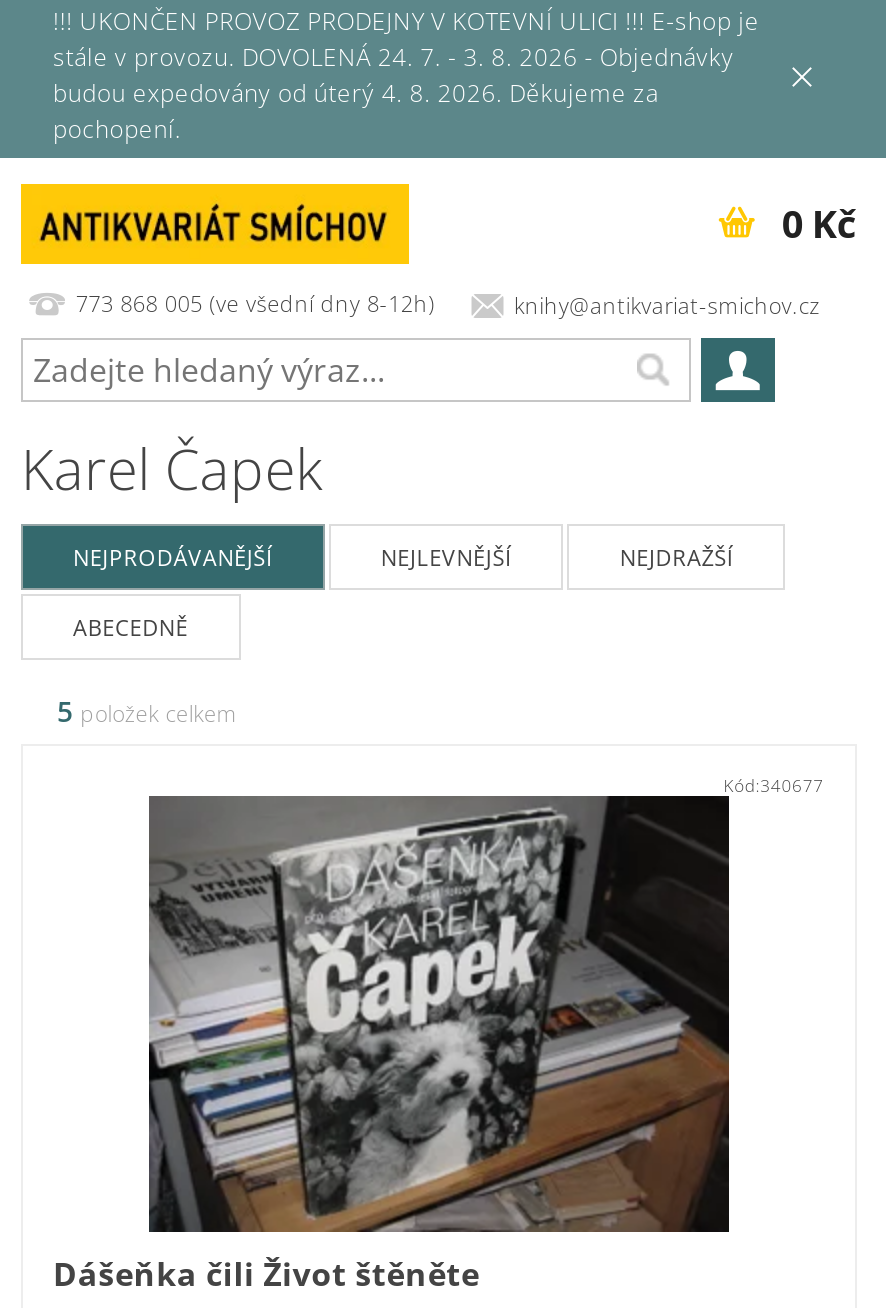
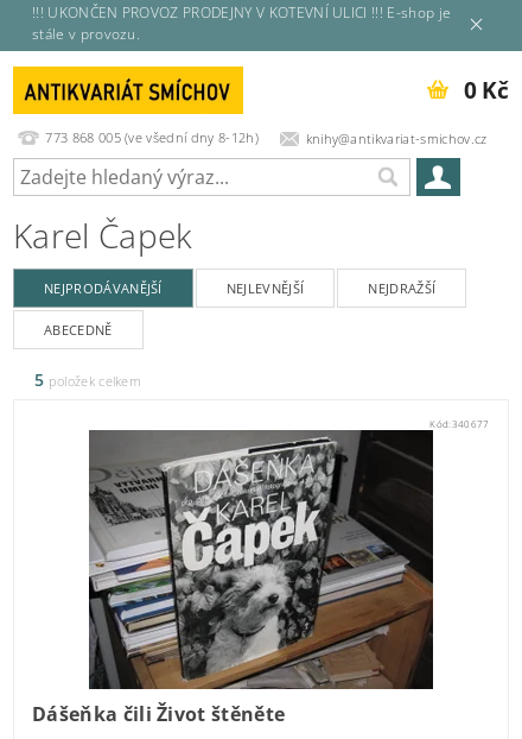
- stále v provozu. DOVOLENÁ 24. 7. - 3. 8. 2026 - Objednávky
- budou expedovány od úterý 4. 8. 2026. Děkujeme za
- pochopení.
+ stále v provozu.
